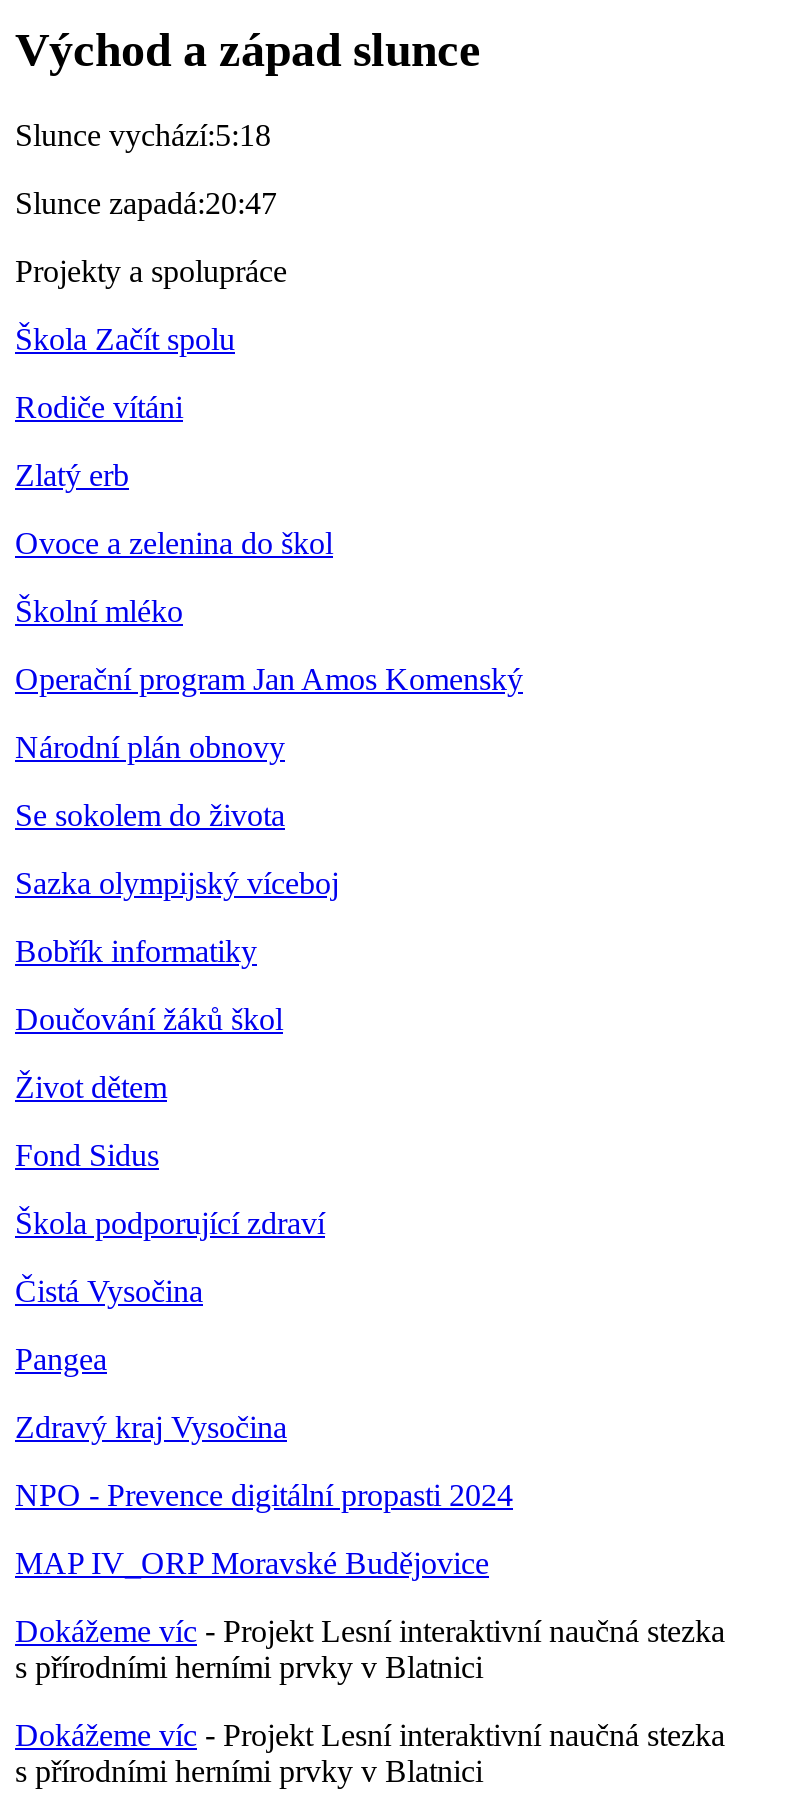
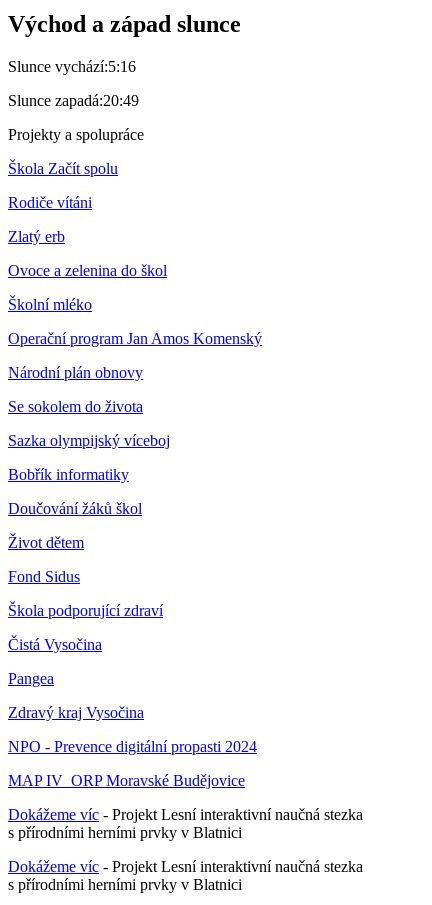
- Slunce vychází:5:18
+ Slunce vychází:5:16

- Slunce zapadá:20:47
+ Slunce zapadá:20:49
